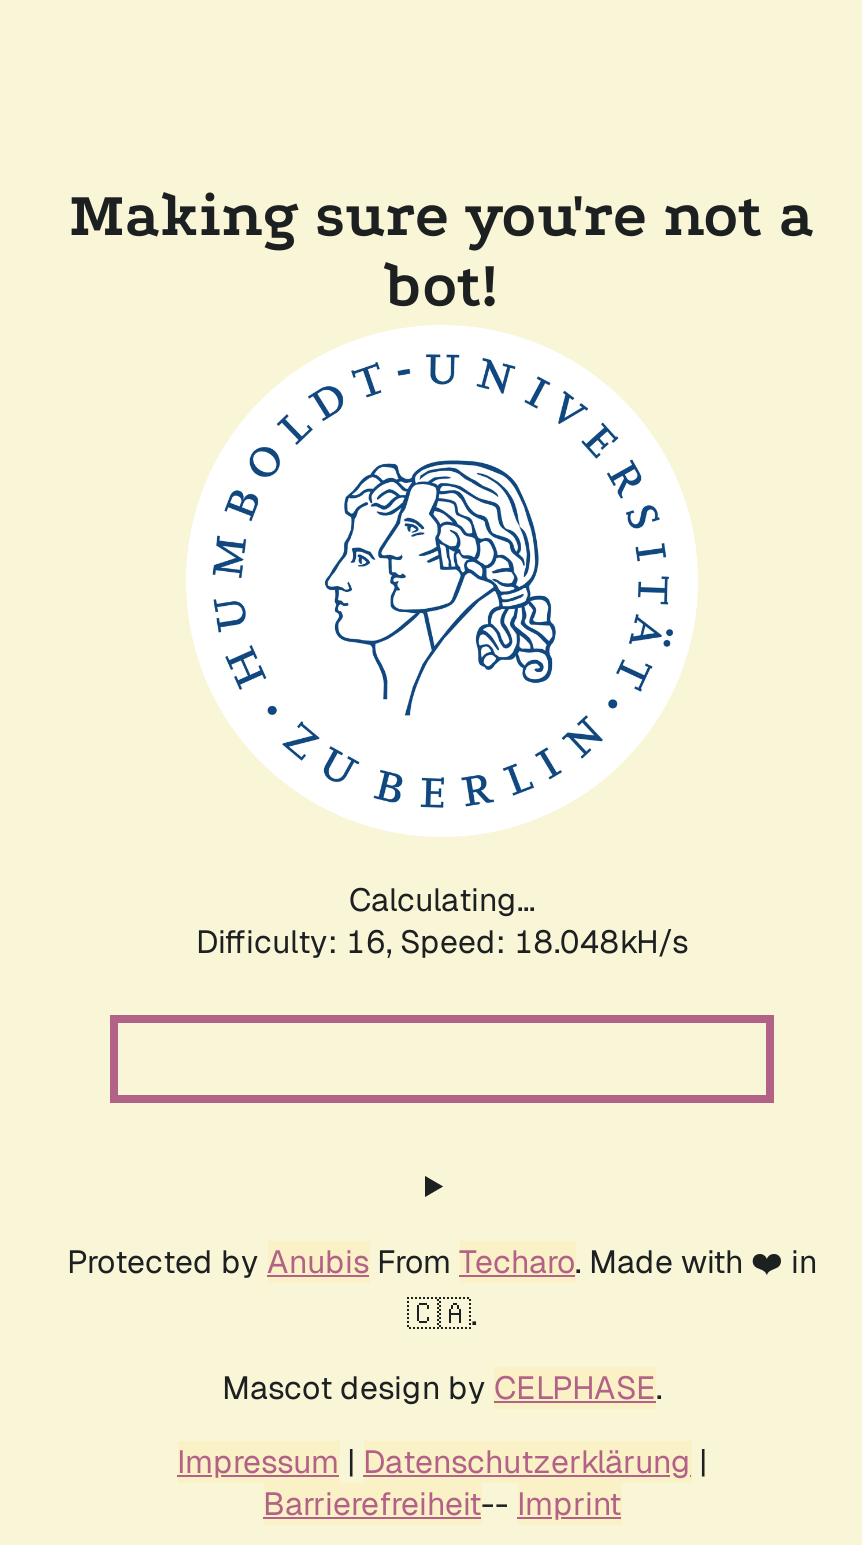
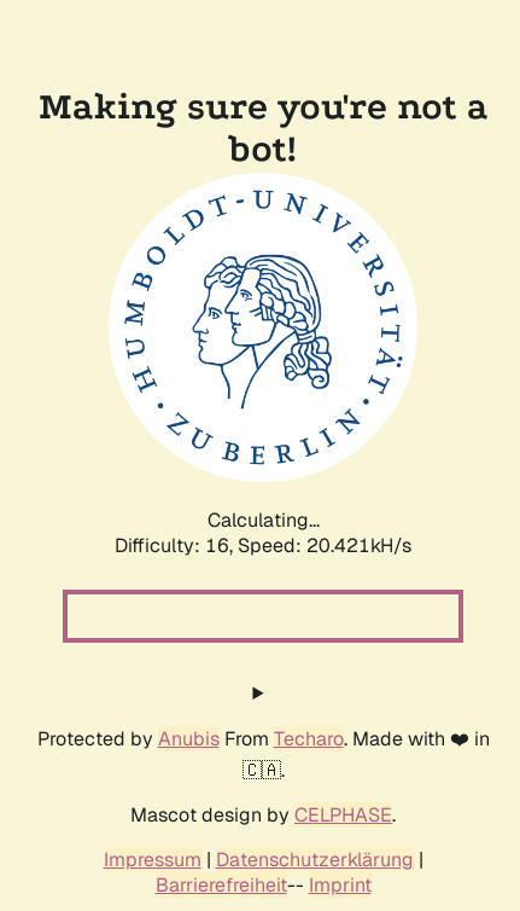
- Difficulty: 16, Speed: 18.048kH/s
+ Difficulty: 16, Speed: 20.421kH/s
